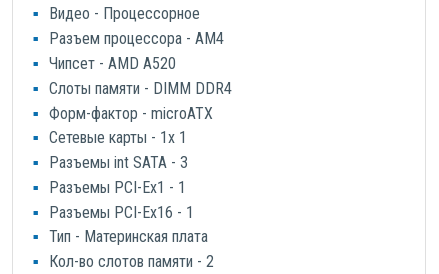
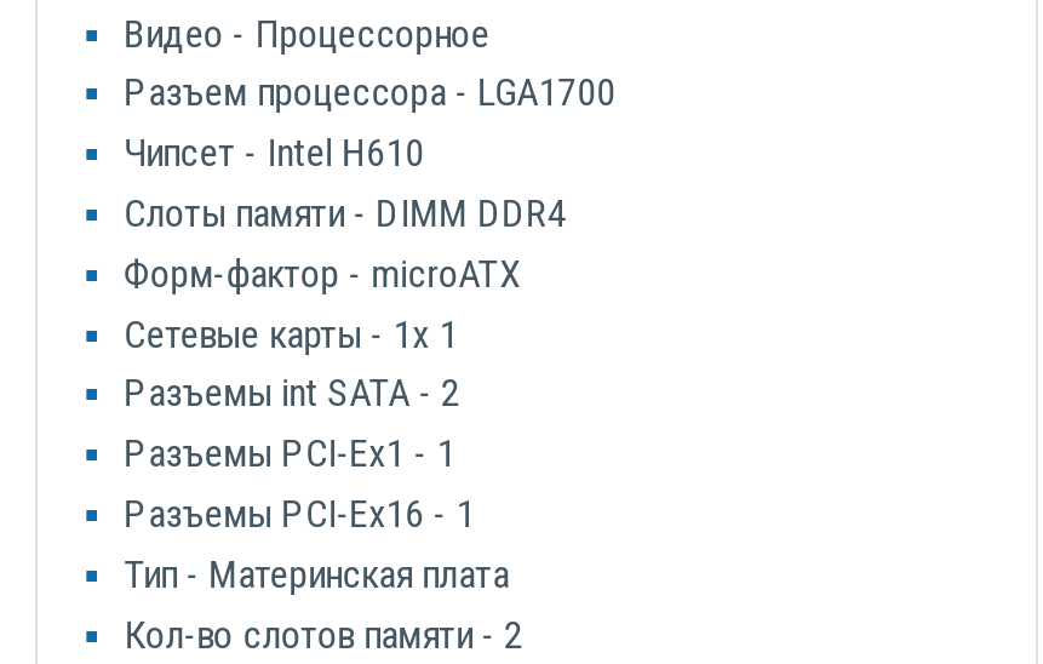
- Разъем процессора - AM4
+ Разъем процессора - LGA1700

- Чипсет - AMD A520
+ Чипсет - Intel H610

- Разъемы int SATA - 3
+ Разъемы int SATA - 2
